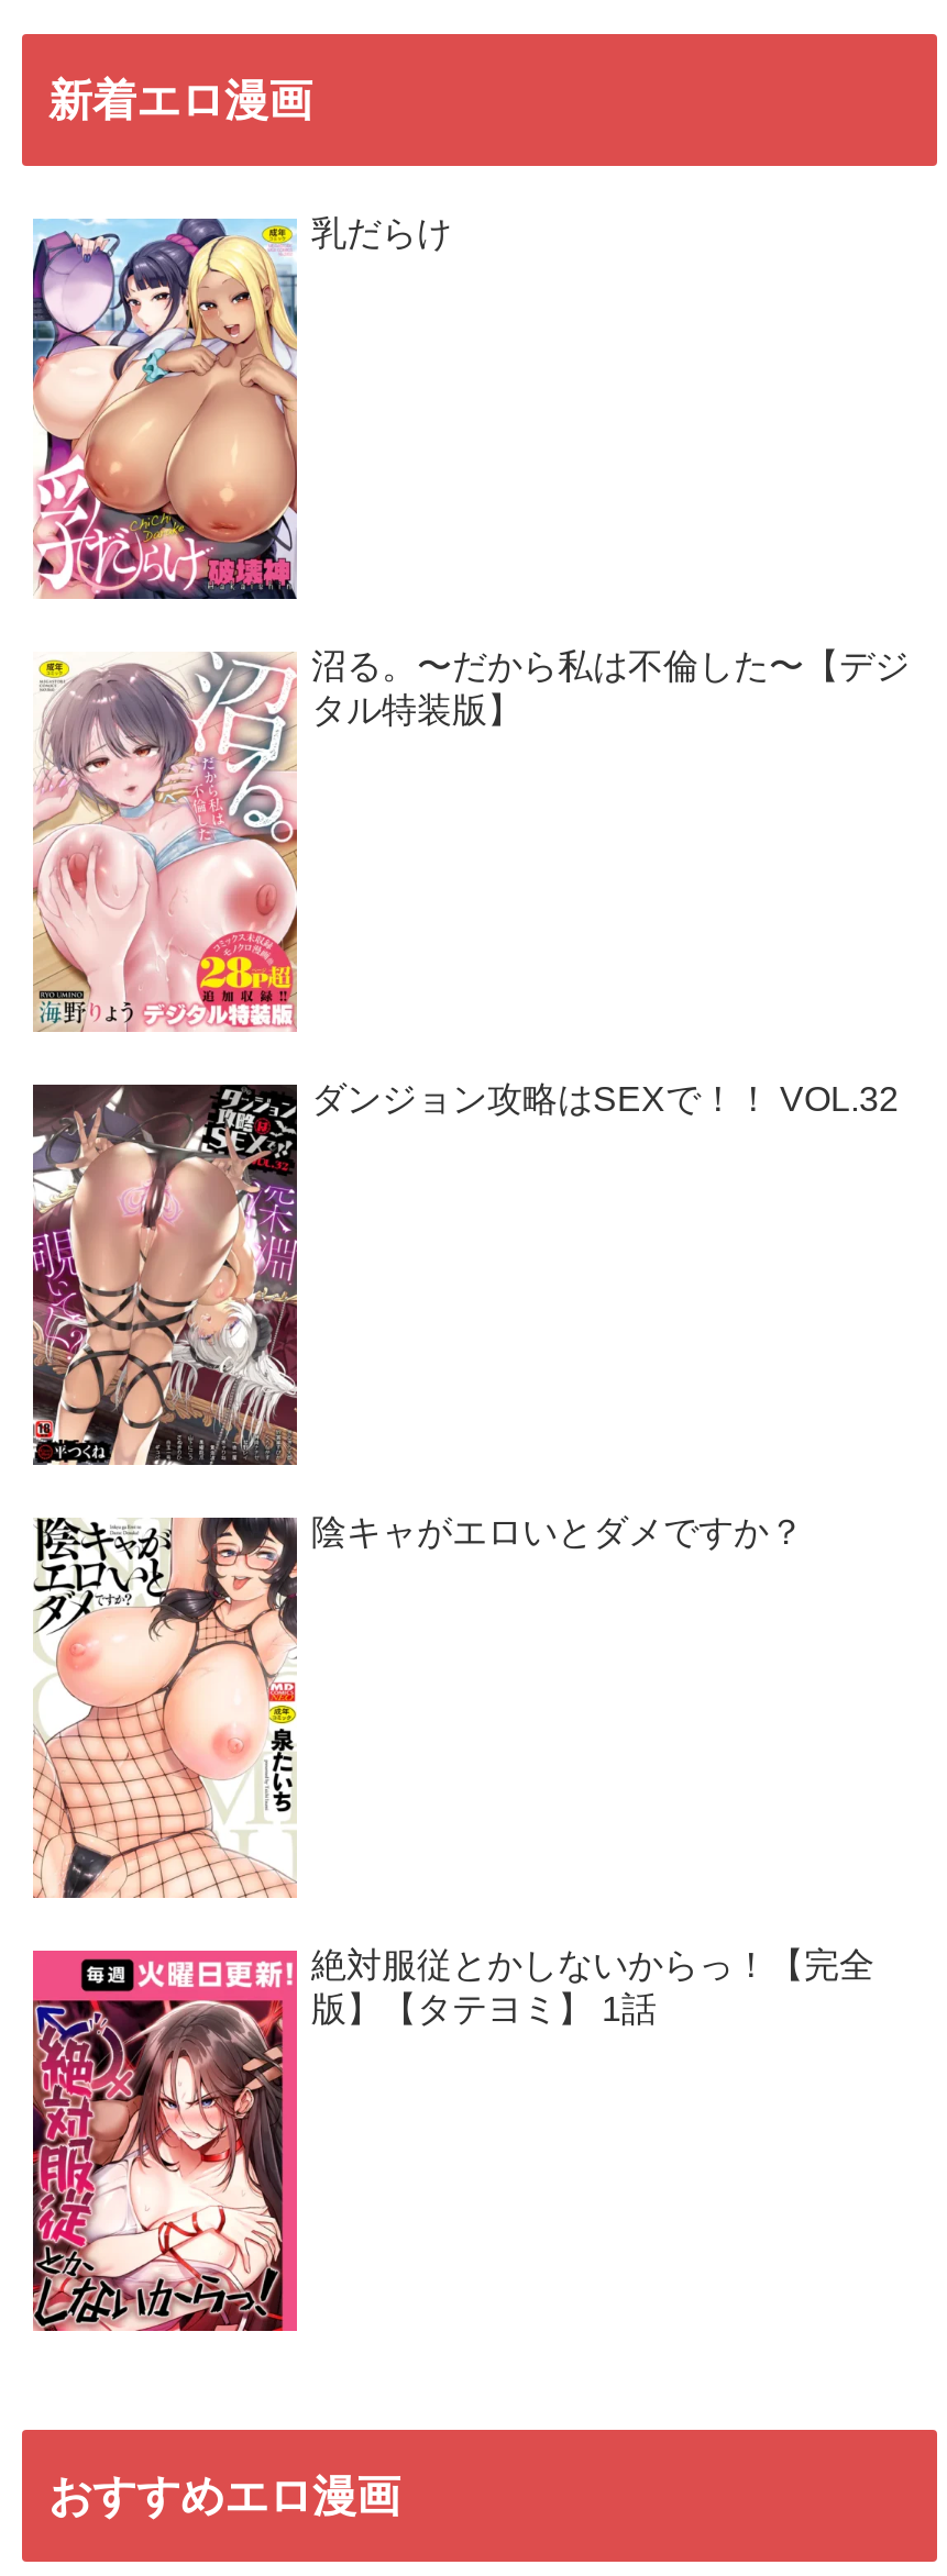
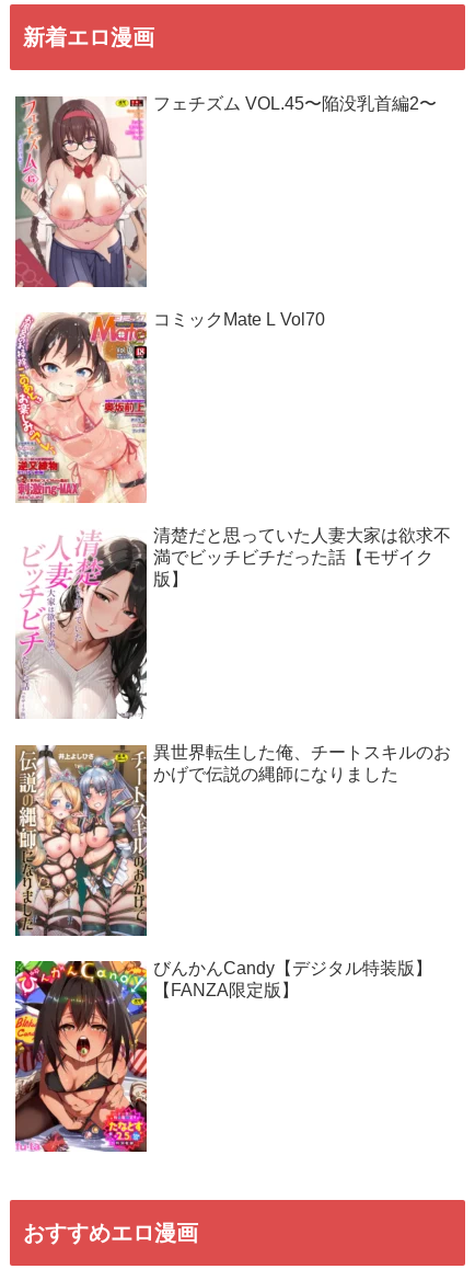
- [image]
- 乳だらけ
+ [image]
+ フェチズム VOL.45〜陥没乳首編2〜

- [image]
- 沼る。〜だから私は不倫した〜【デジ
- タル特装版】
+ [image]
+ コミックMate L Vol70

- [image]
- ダンジョン攻略はSEXで！！ VOL.32
+ [image]
+ 清楚だと思っていた人妻大家は欲求不
+ 満でビッチビチだった話【モザイク
+ 版】

- [image]
- 陰キャがエロいとダメですか？
+ [image]
+ 異世界転生した俺、チートスキルのお
+ かげで伝説の縄師になりました

- [image]
- 絶対服従とかしないからっ！【完全
- 版】【タテヨミ】 1話
+ [image]
+ びんかんCandy【デジタル特装版】
+ 【FANZA限定版】
